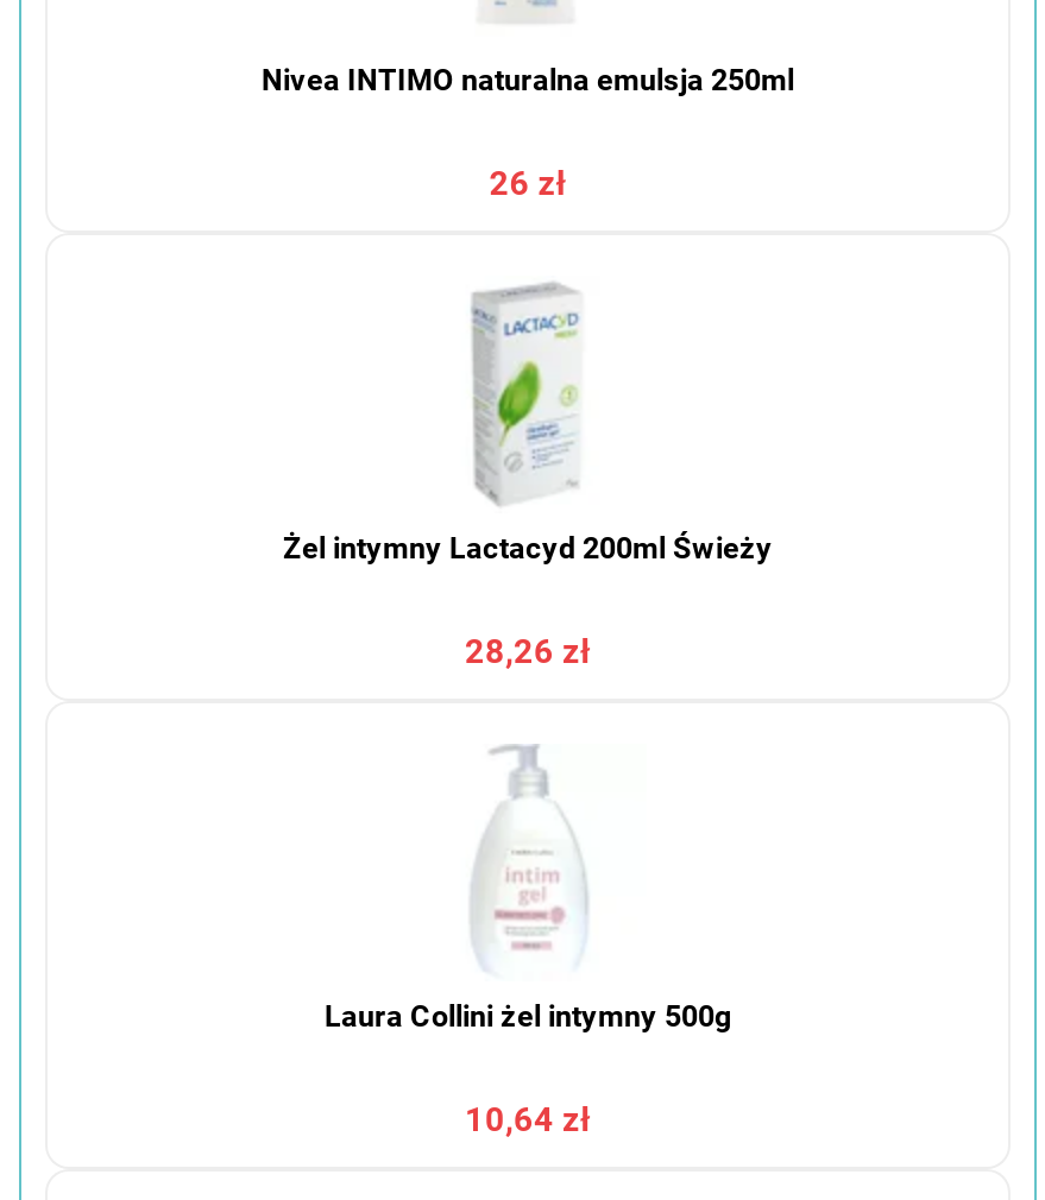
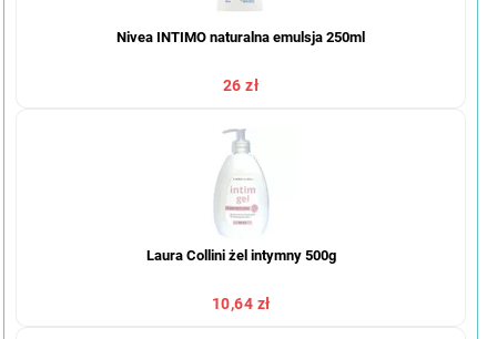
- [image]
- Żel intymny Lactacyd 200ml Świeży
- 28,26 zł
